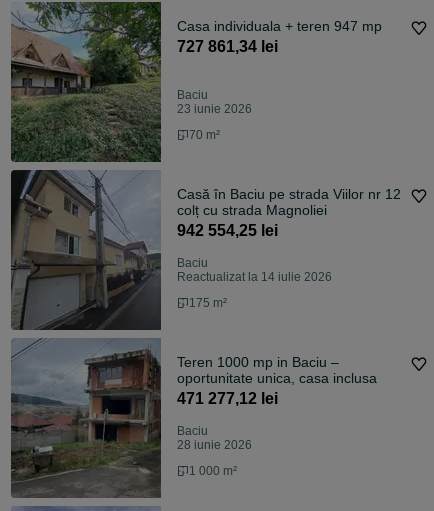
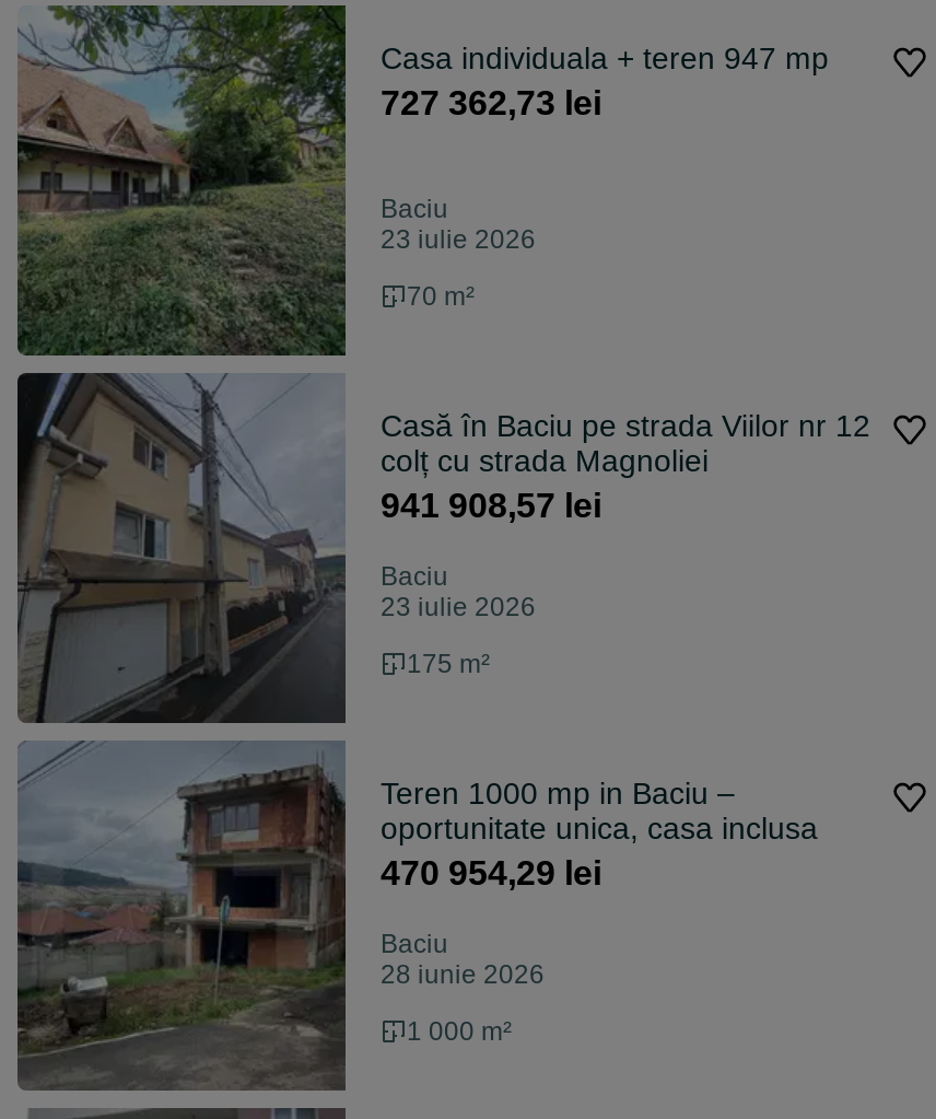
- 727 861,34 lei
+ 727 362,73 lei

- 23 iunie 2026
+ 23 iulie 2026

- 942 554,25 lei
+ 941 908,57 lei

- Reactualizat la 14 iulie 2026
+ 23 iulie 2026

- 471 277,12 lei
+ 470 954,29 lei
